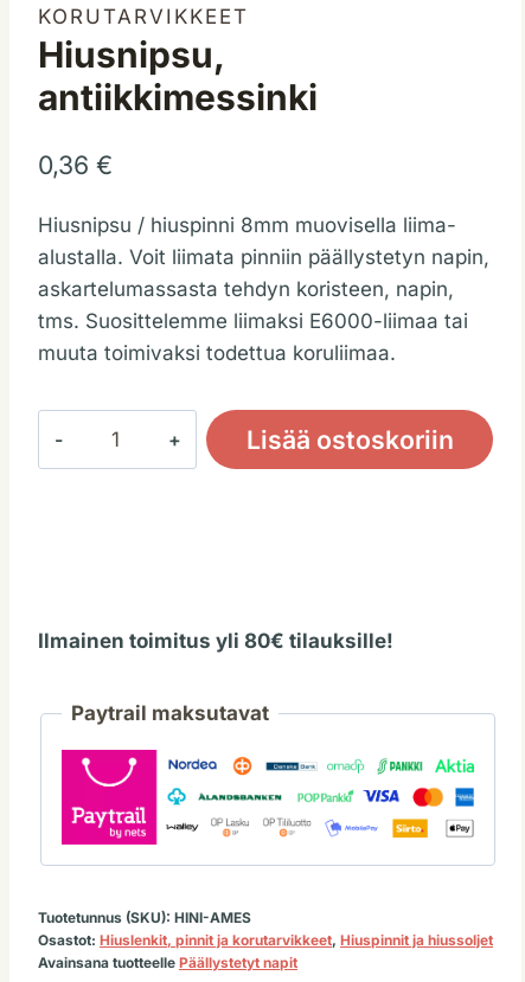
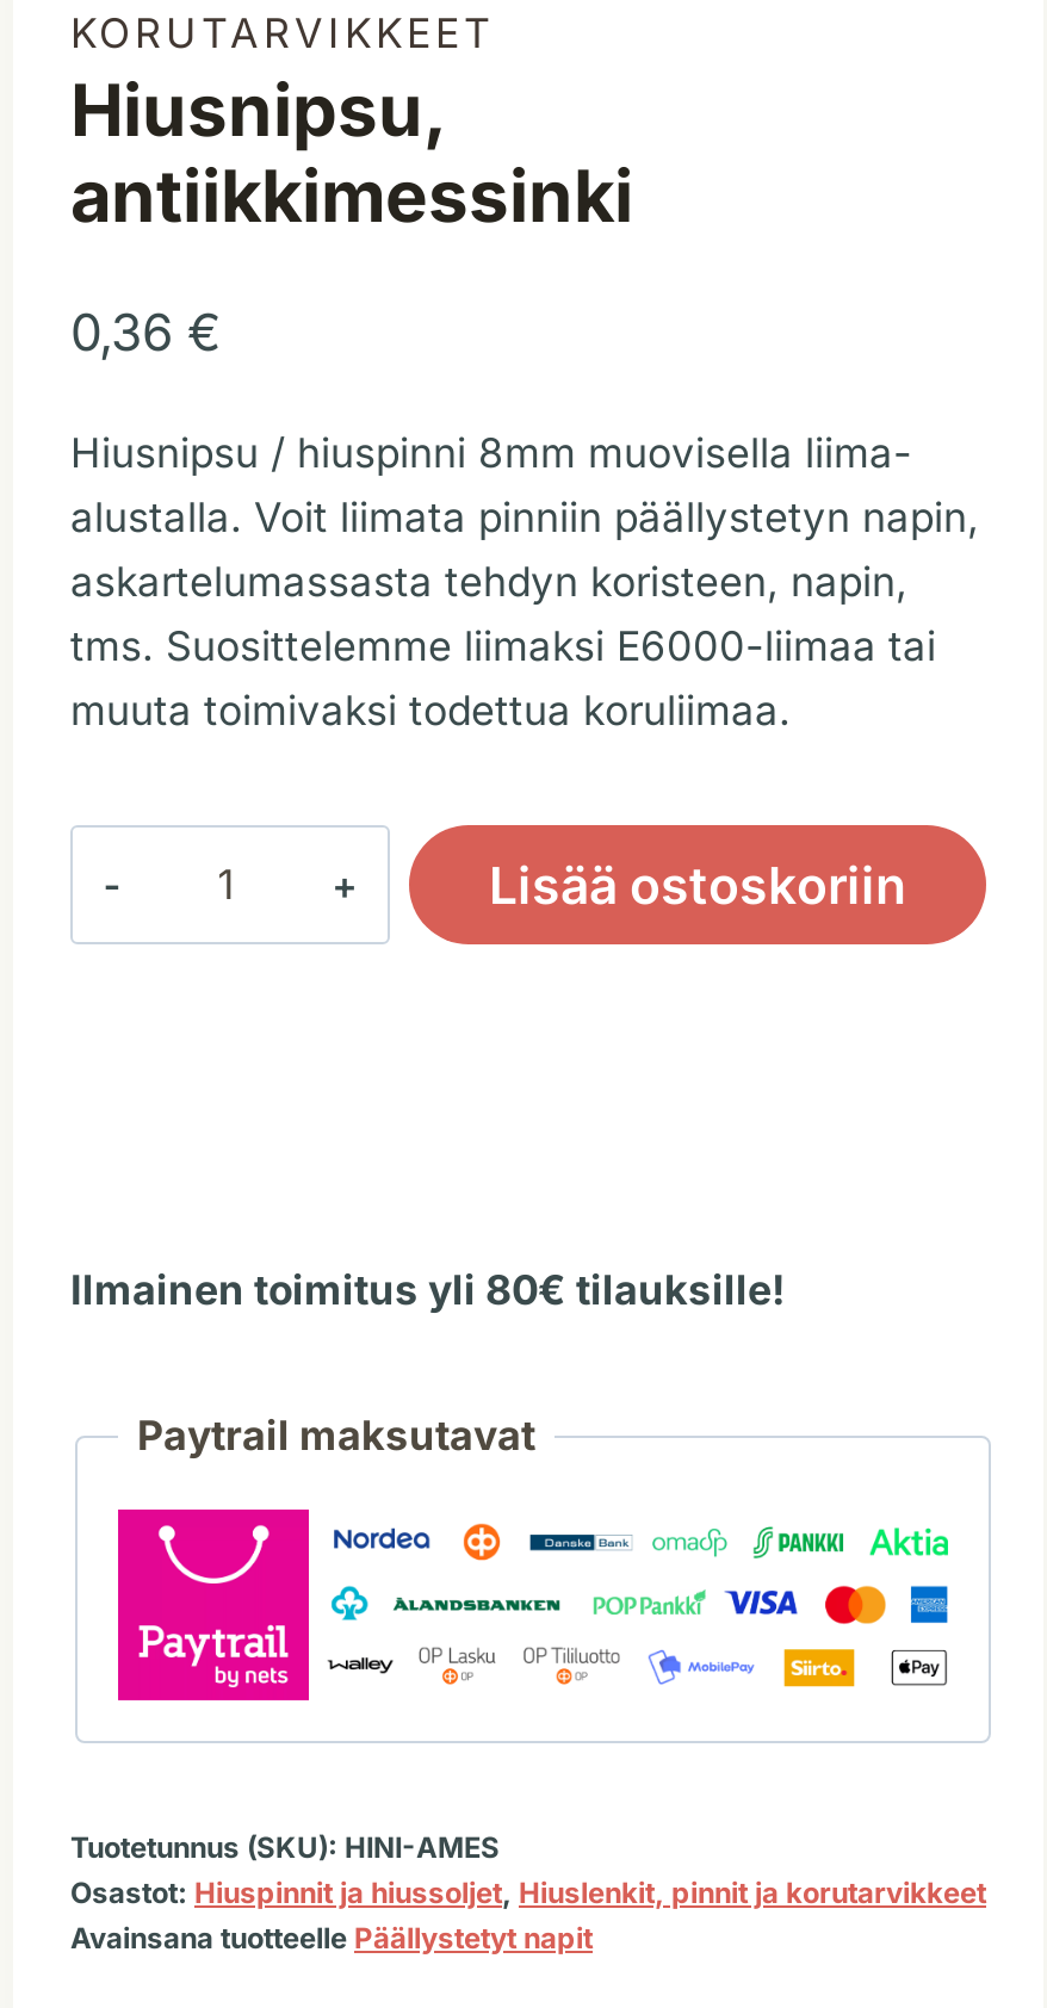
- Osastot: Hiuslenkit, pinnit ja korutarvikkeet, Hiuspinnit ja hiussoljet
+ Osastot: Hiuspinnit ja hiussoljet, Hiuslenkit, pinnit ja korutarvikkeet
